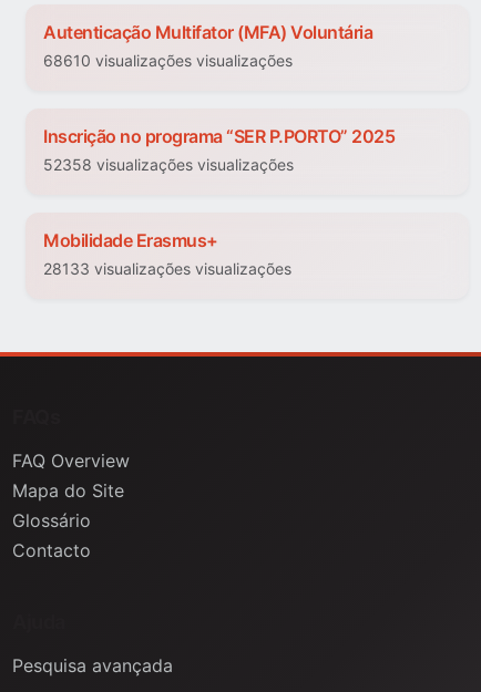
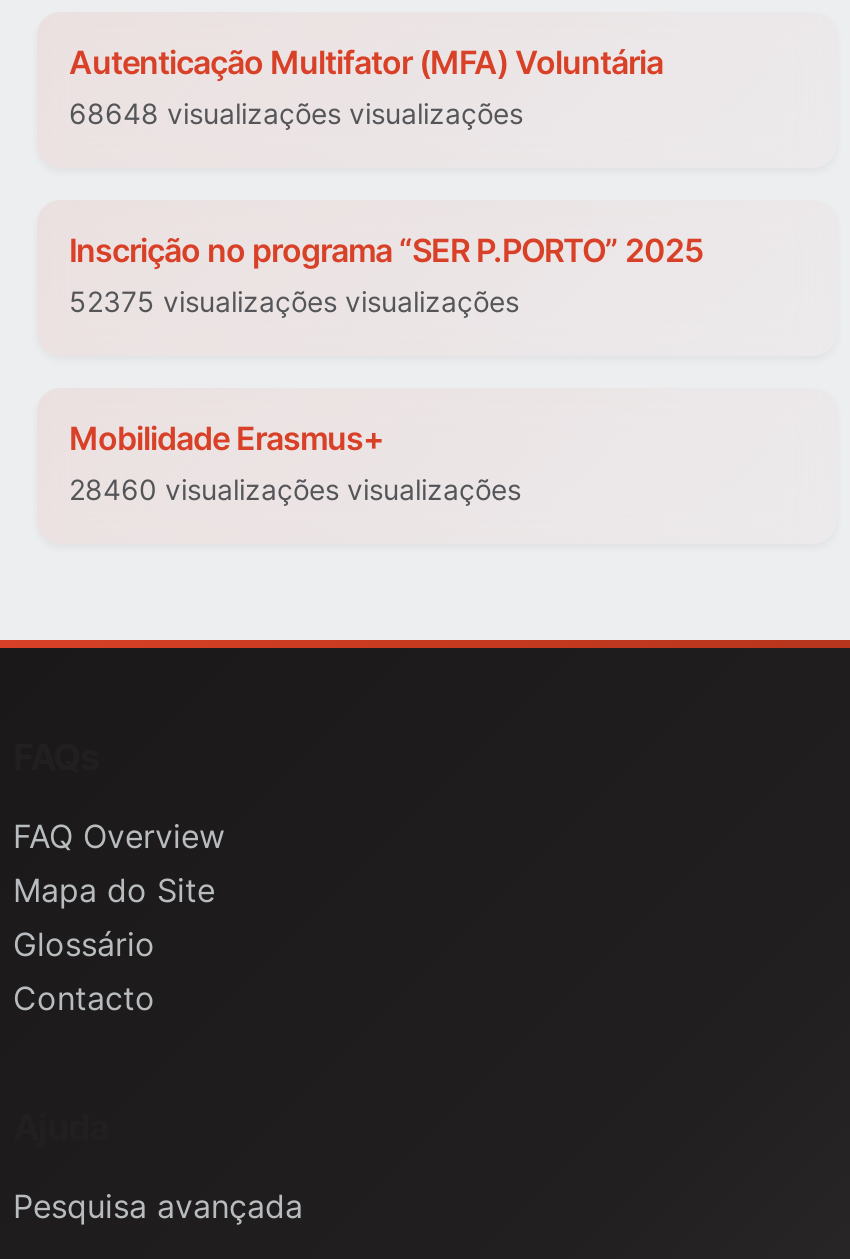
- 68610 visualizações visualizações
+ 68648 visualizações visualizações

- 52358 visualizações visualizações
+ 52375 visualizações visualizações

- 28133 visualizações visualizações
+ 28460 visualizações visualizações
